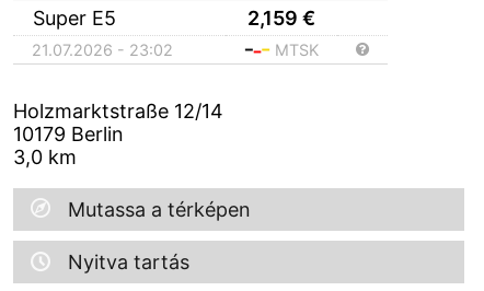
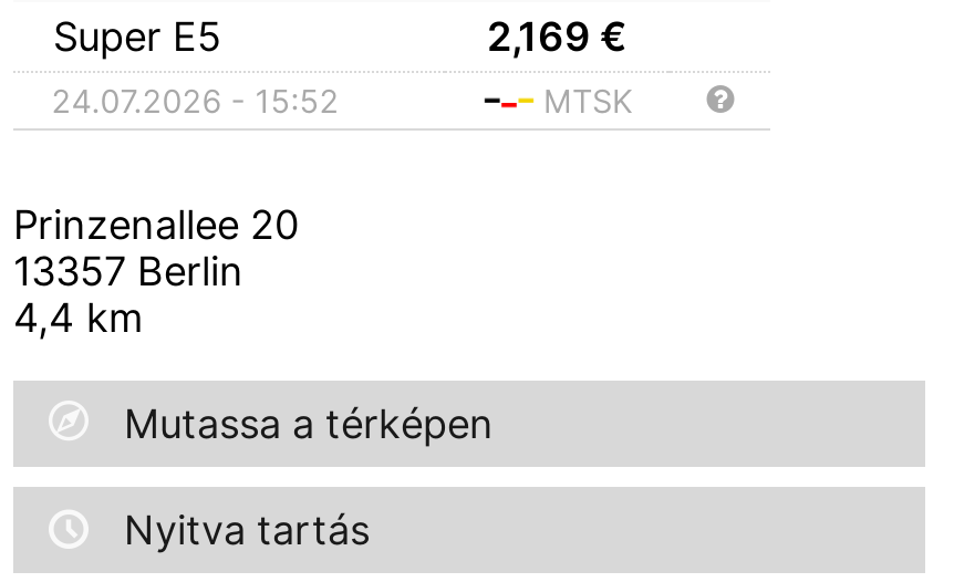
- 2,159 €
+ 2,169 €

- 21.07.2026 - 23:02
+ 24.07.2026 - 15:52

- Holzmarktstraße 12/14
- 10179 Berlin
- 3,0 km
+ Prinzenallee 20
+ 13357 Berlin
+ 4,4 km
